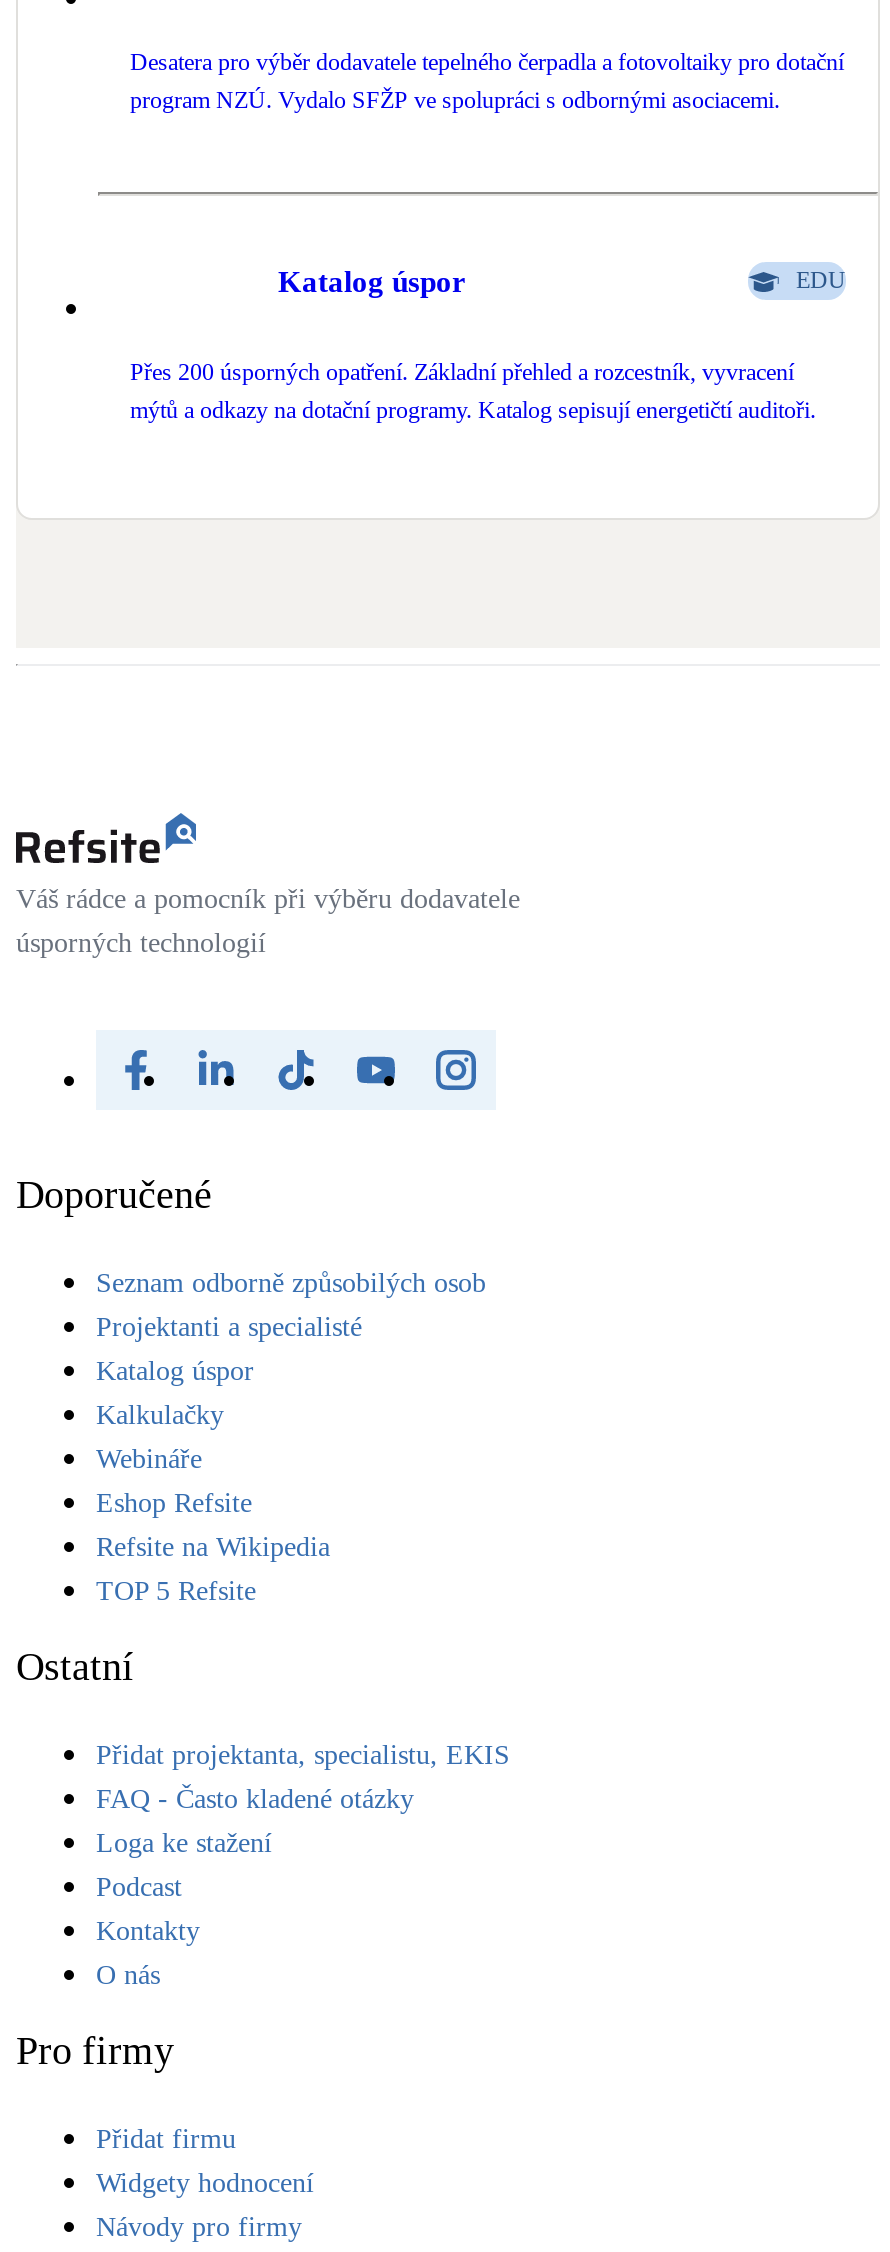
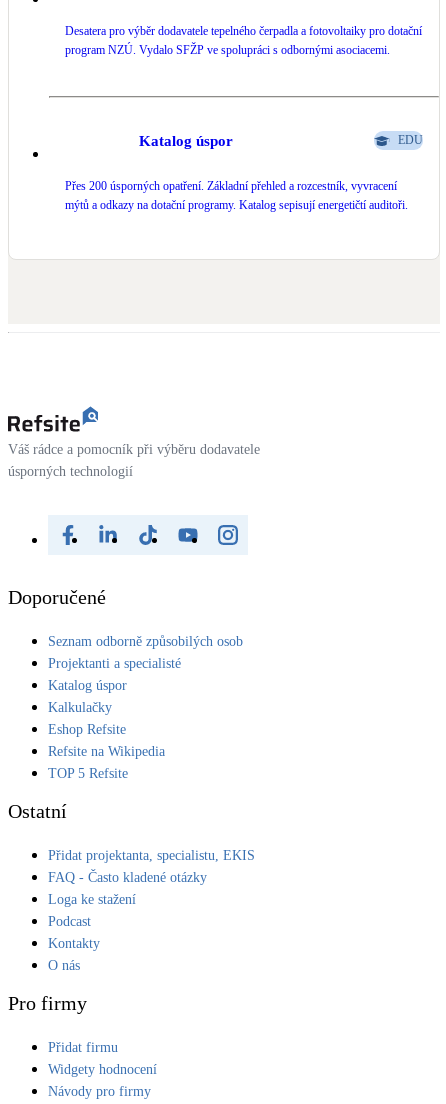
- Webináře
